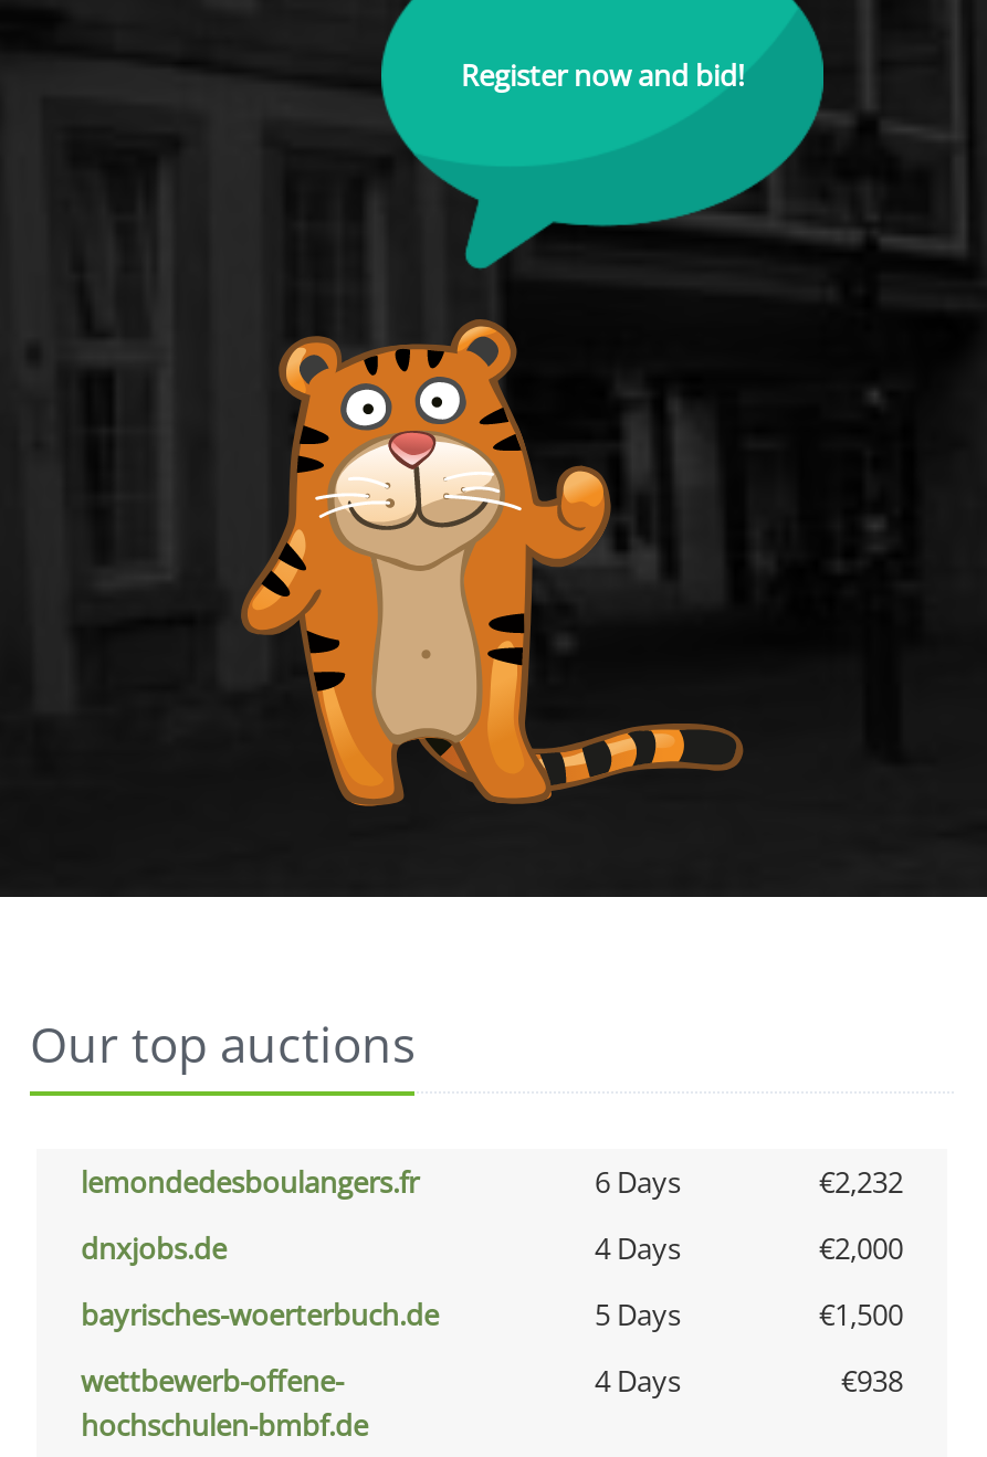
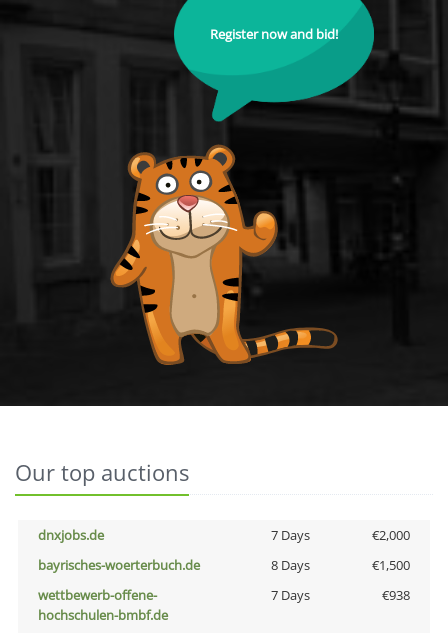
- lemondedesboulangers.fr
- 6 Days
- €2,232

- 4 Days
+ 7 Days

- 5 Days
+ 8 Days

- 4 Days
+ 7 Days
